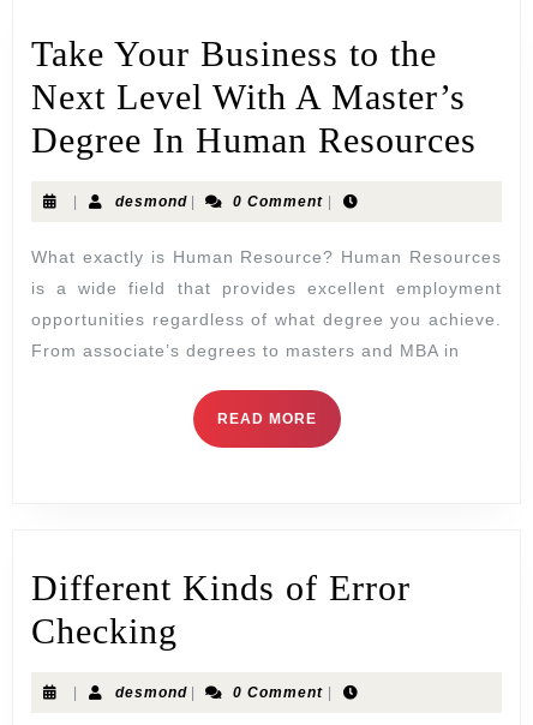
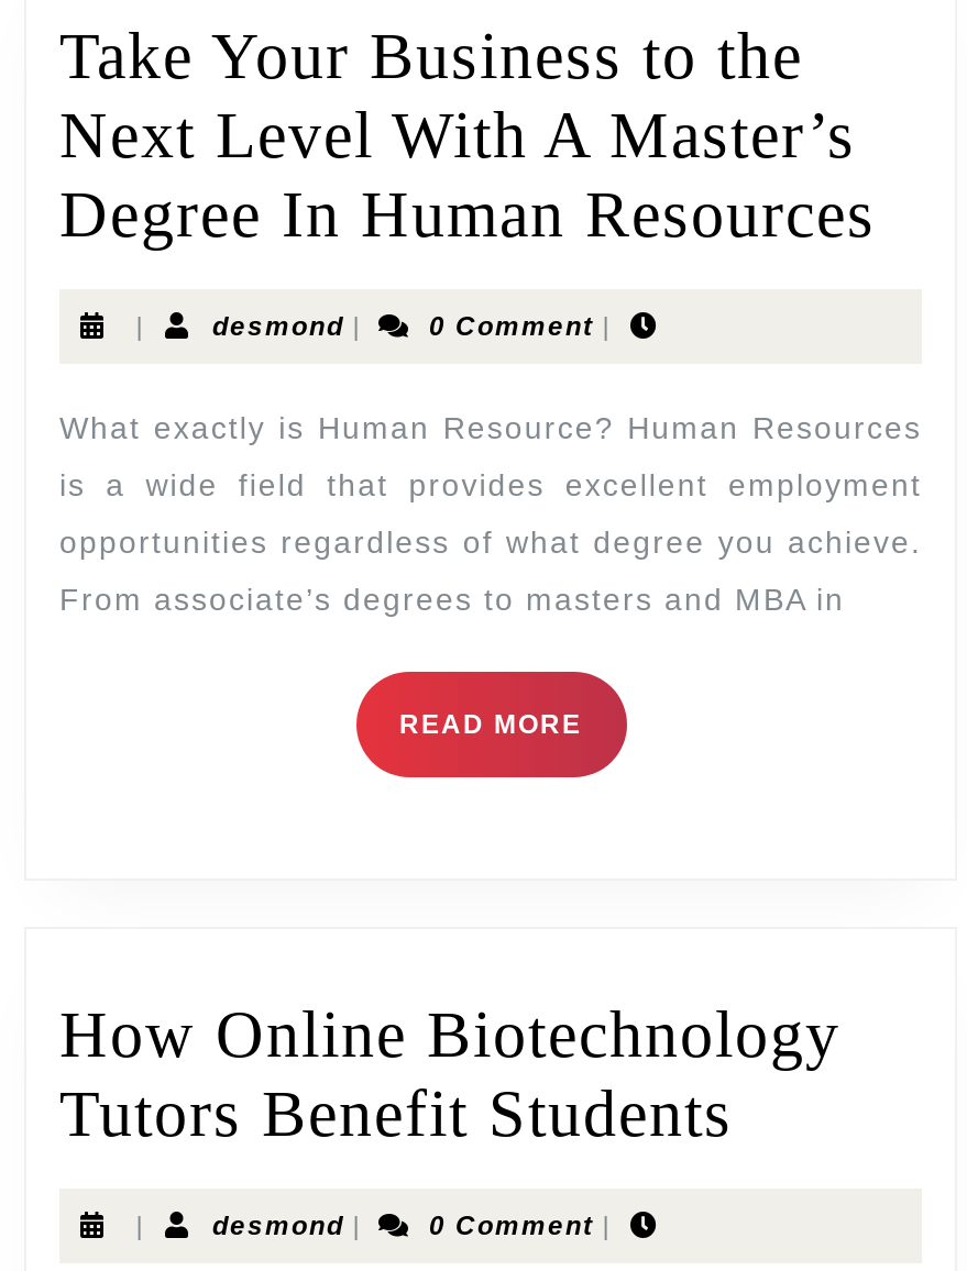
- Different Kinds of Error
- Checking
+ How Online Biotechnology
+ Tutors Benefit Students
